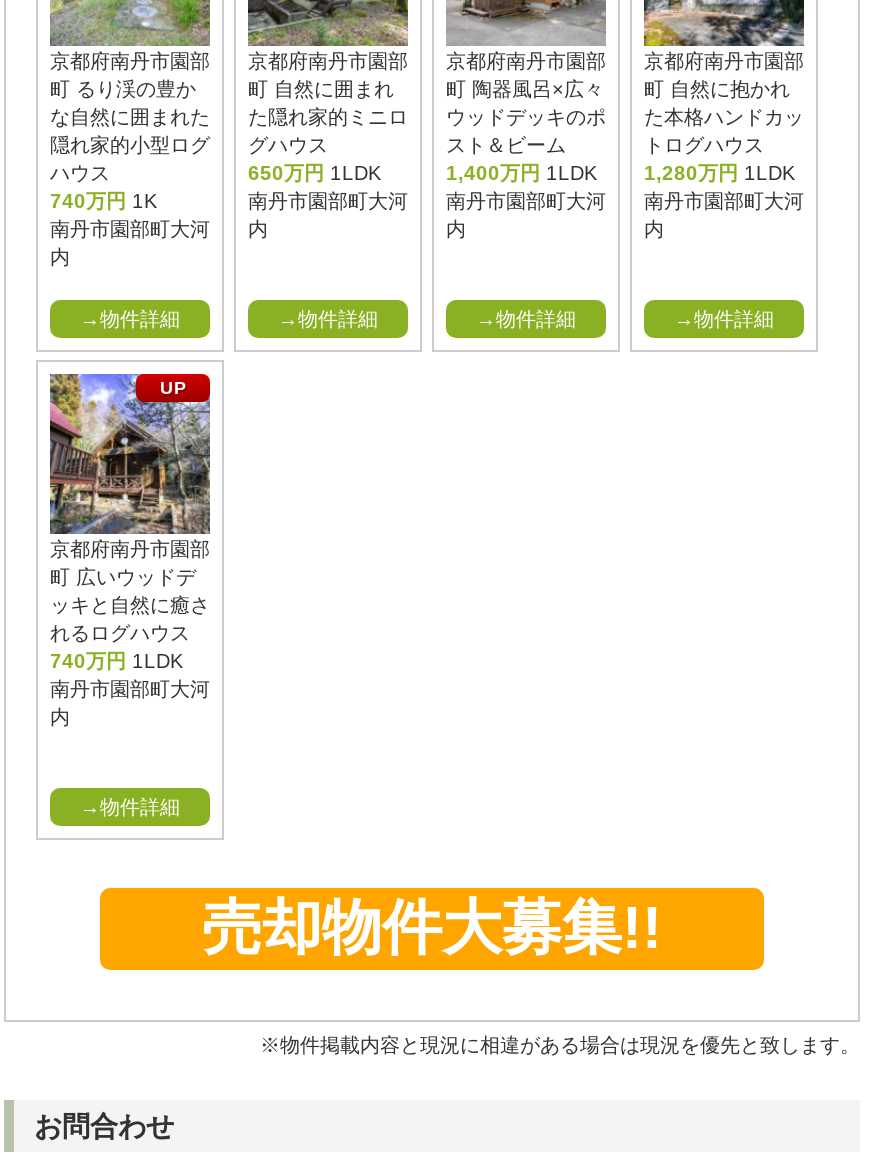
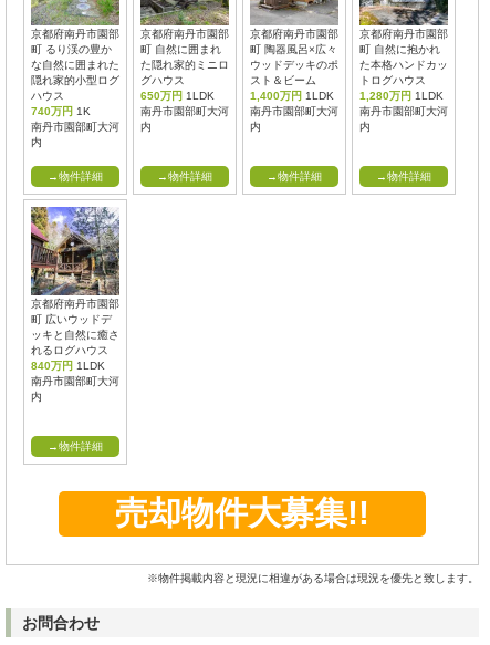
- UP

- 740万円1LDK
+ 840万円1LDK
